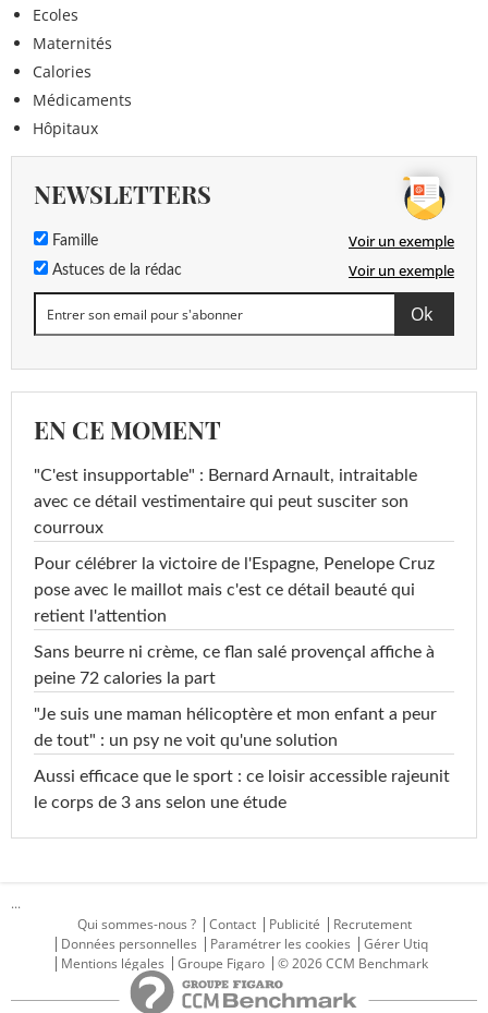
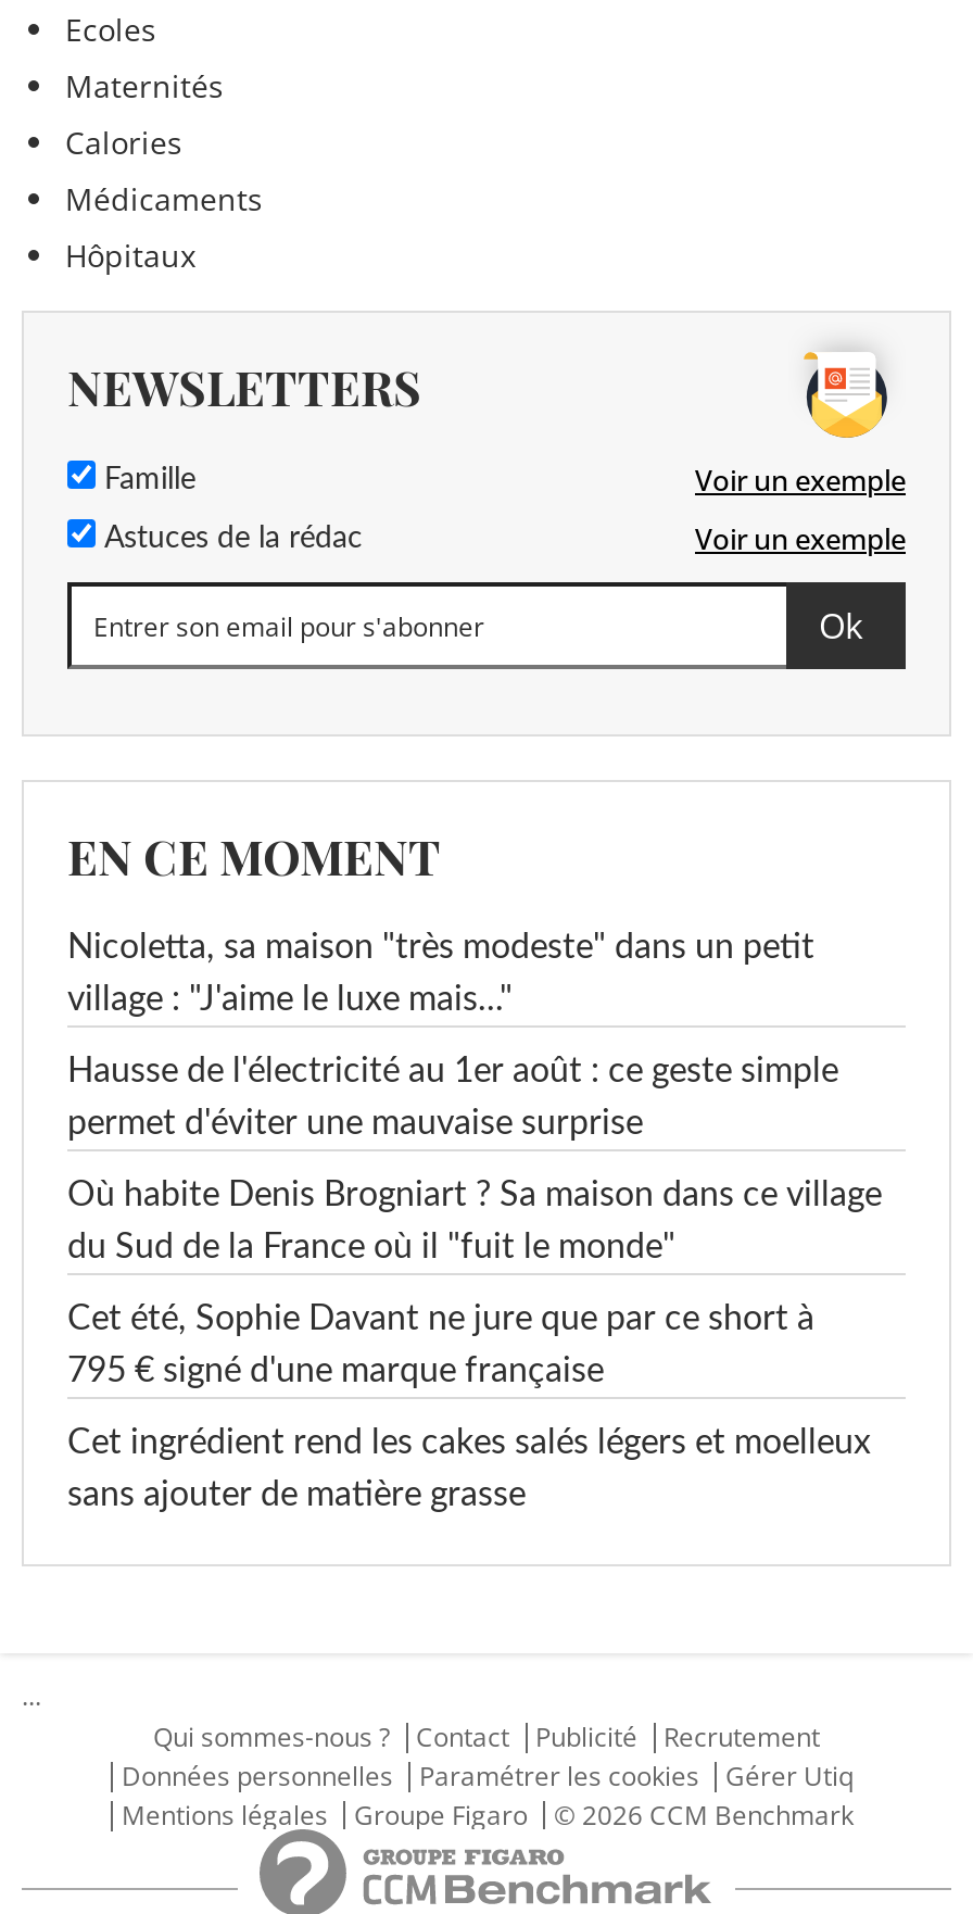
- "C'est insupportable" : Bernard Arnault, intraitable
- avec ce détail vestimentaire qui peut susciter son
- courroux
- Pour célébrer la victoire de l'Espagne, Penelope Cruz
- pose avec le maillot mais c'est ce détail beauté qui
- retient l'attention
- Sans beurre ni crème, ce flan salé provençal affiche à
- peine 72 calories la part
- "Je suis une maman hélicoptère et mon enfant a peur
- de tout" : un psy ne voit qu'une solution
- Aussi efficace que le sport : ce loisir accessible rajeunit
- le corps de 3 ans selon une étude
+ Nicoletta, sa maison "très modeste" dans un petit
+ village : "J'aime le luxe mais..."
+ Hausse de l'électricité au 1er août : ce geste simple
+ permet d'éviter une mauvaise surprise
+ Où habite Denis Brogniart ? Sa maison dans ce village
+ du Sud de la France où il "fuit le monde"
+ Cet été, Sophie Davant ne jure que par ce short à
+ 795 € signé d'une marque française
+ Cet ingrédient rend les cakes salés légers et moelleux
+ sans ajouter de matière grasse
